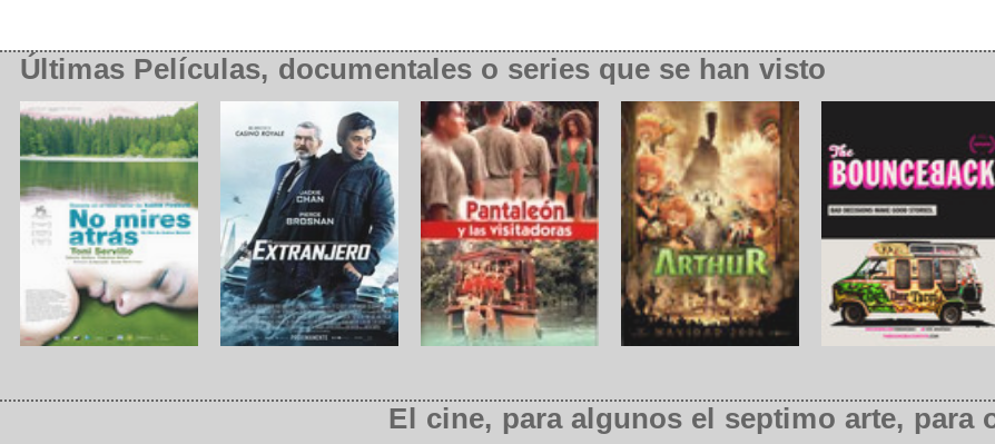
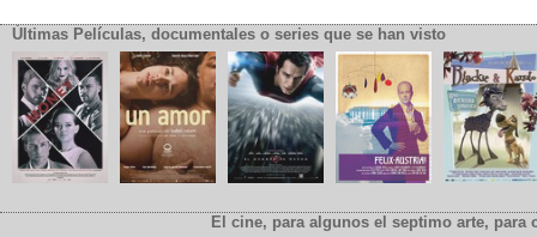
- [image]
+ [image]

- [image]
+ [image]

- [image]
+ [image]

- [image]
+ [image]

- [image]
+ [image]
